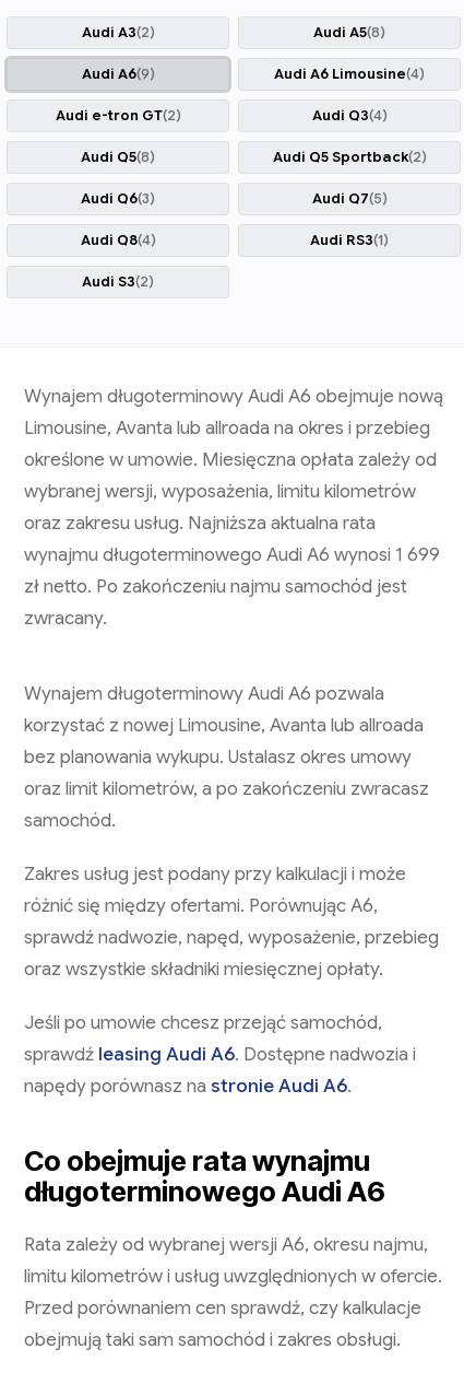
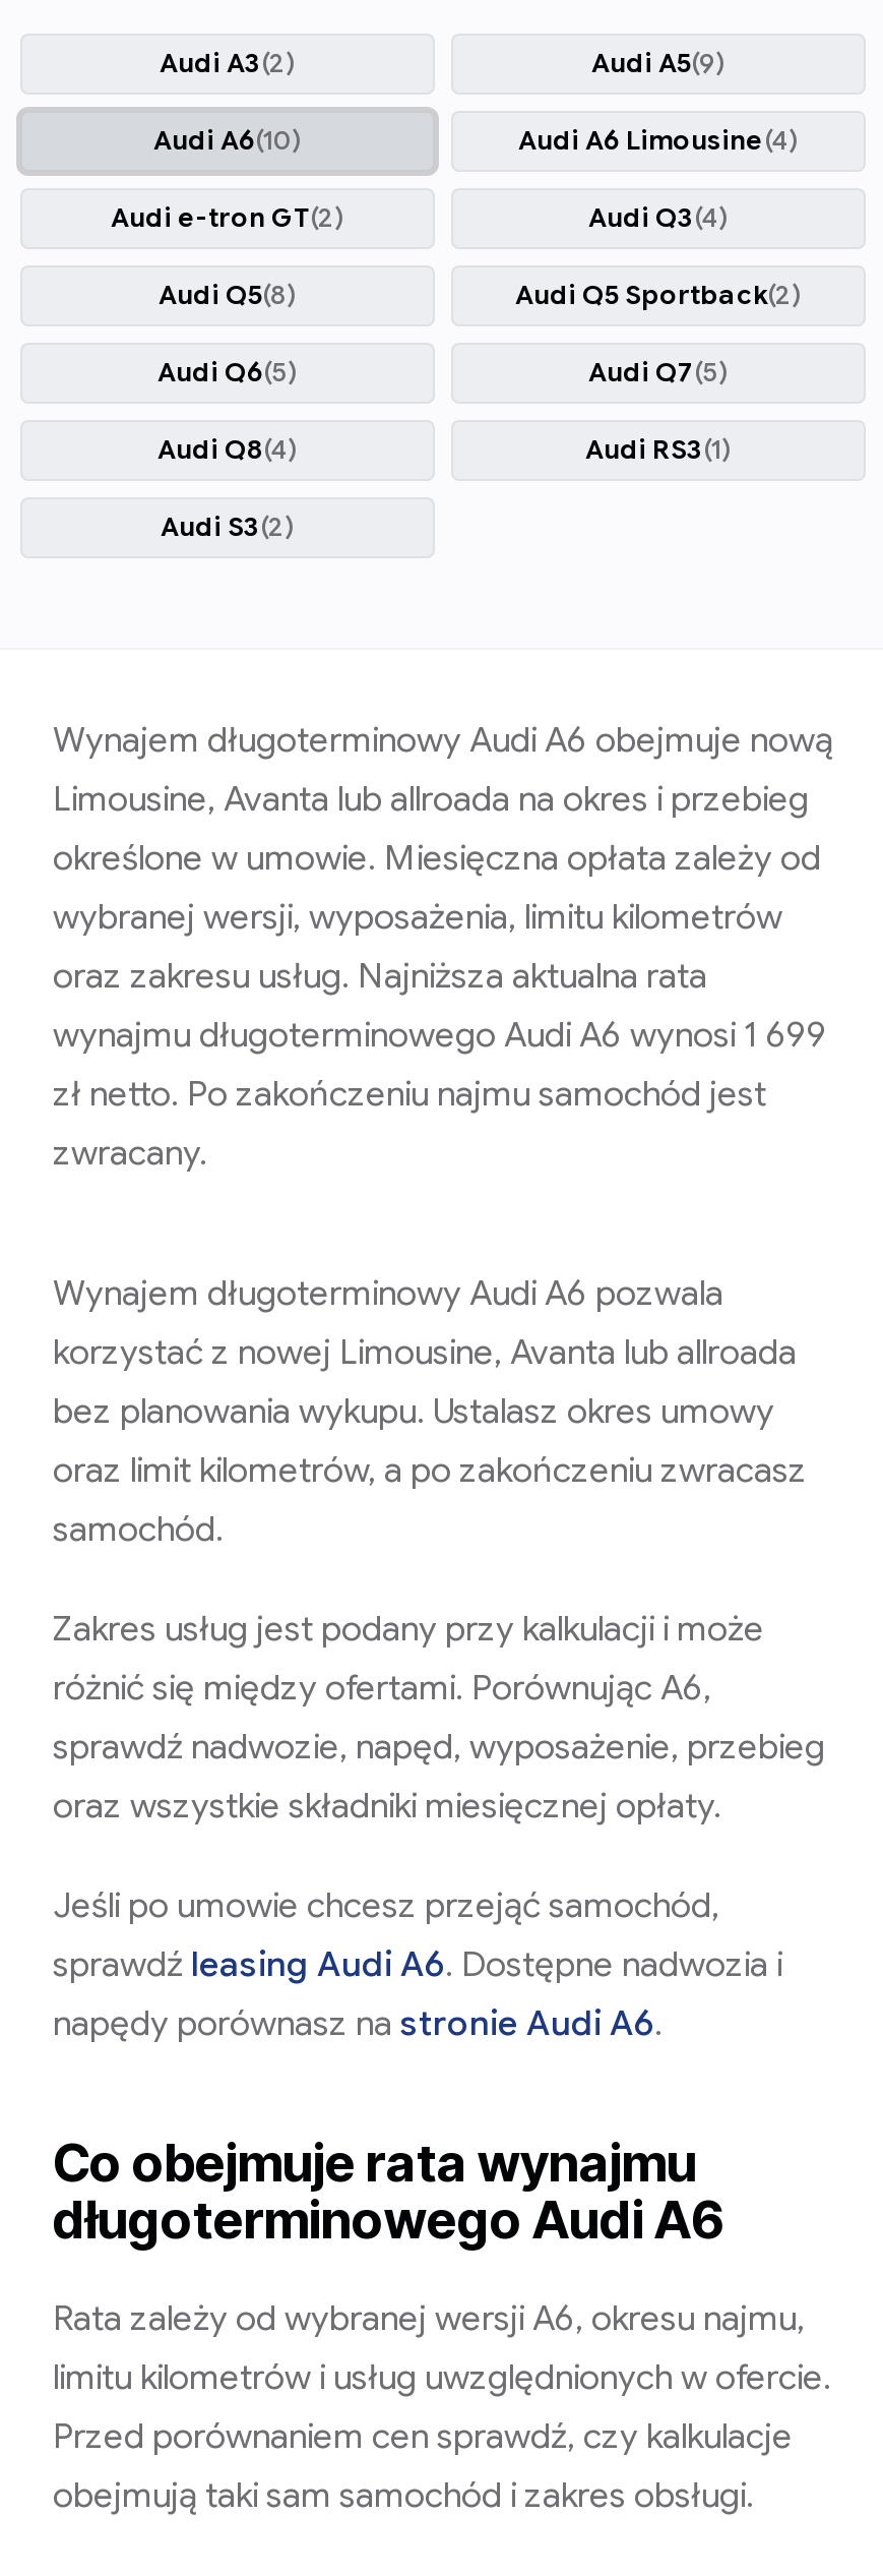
- Audi A5(8)
+ Audi A5(9)

- Audi A6(9)
+ Audi A6(10)

- Audi Q6(3)
+ Audi Q6(5)
